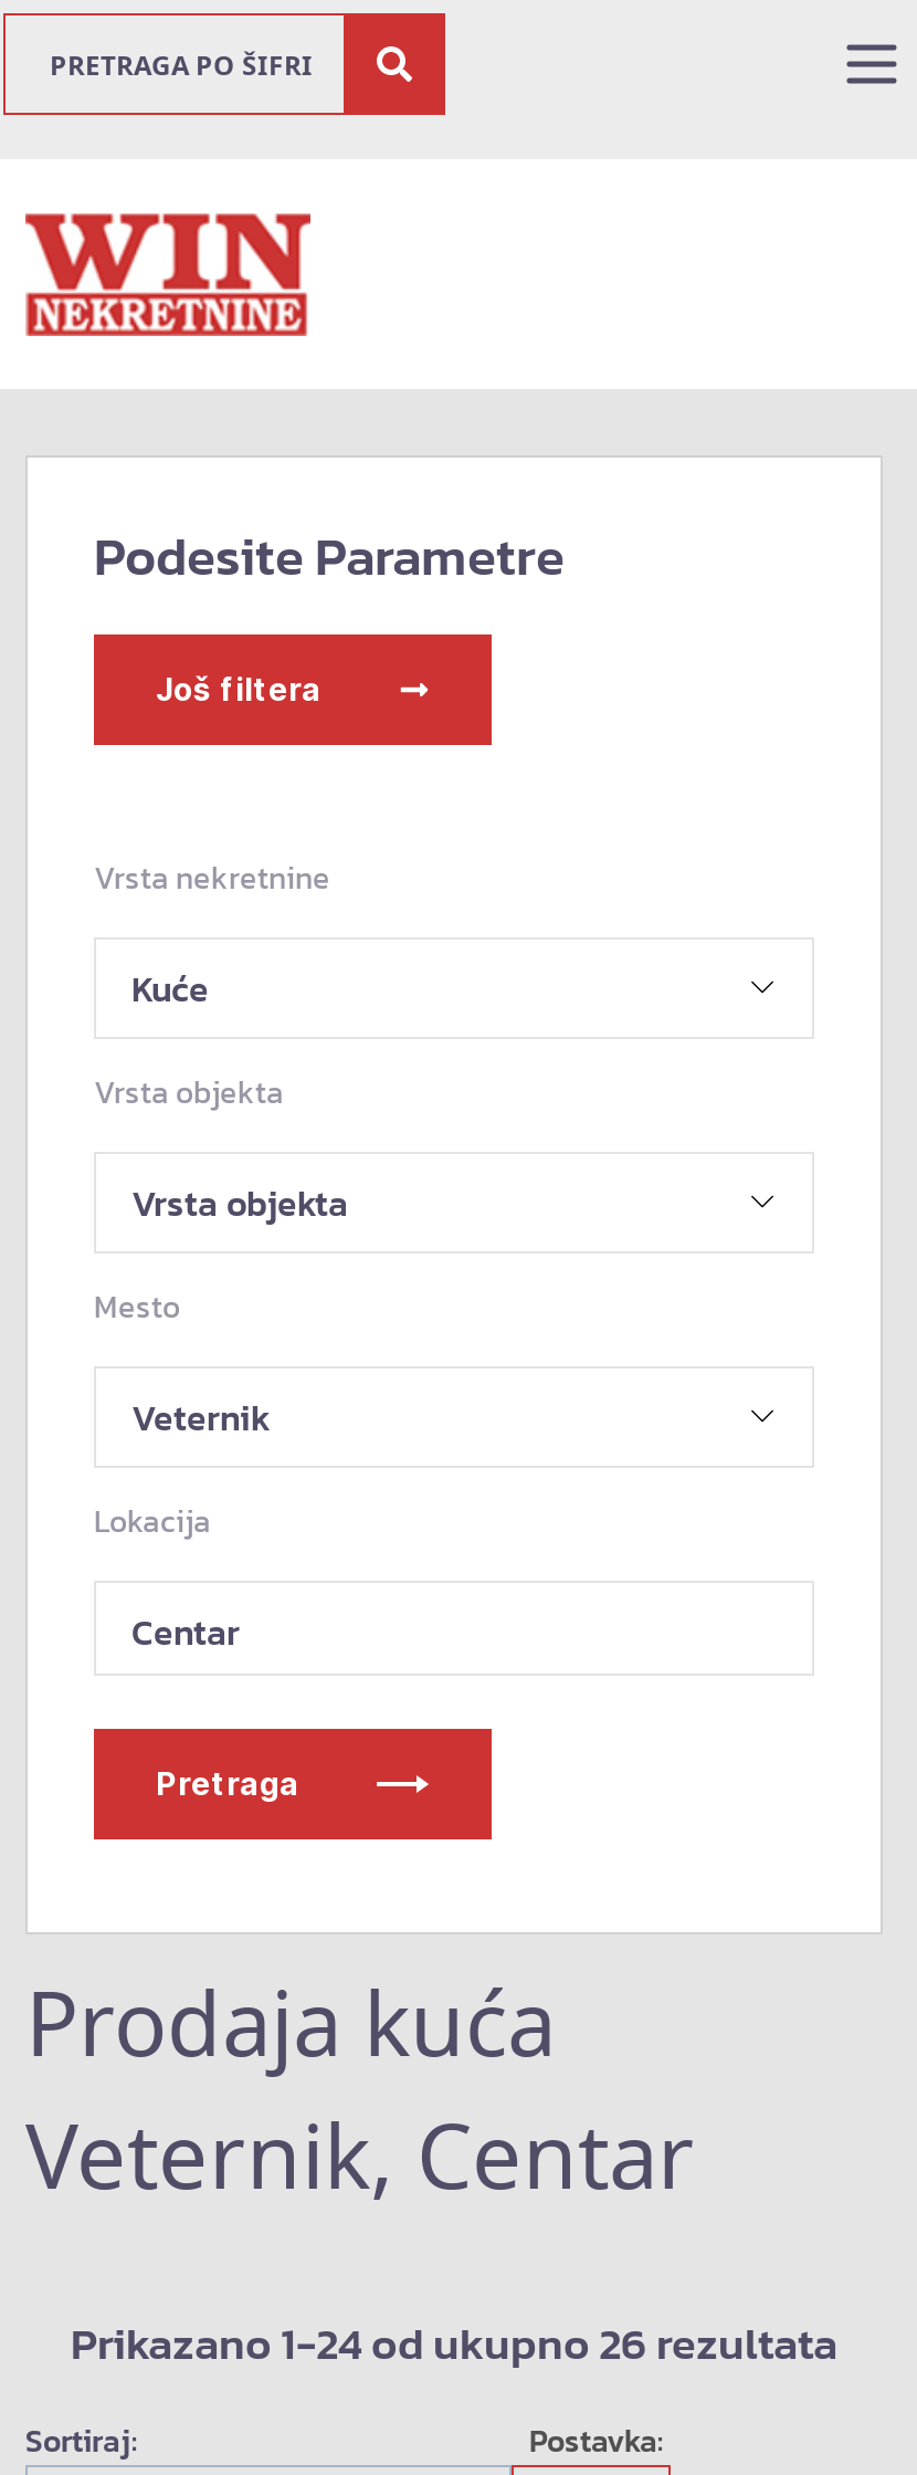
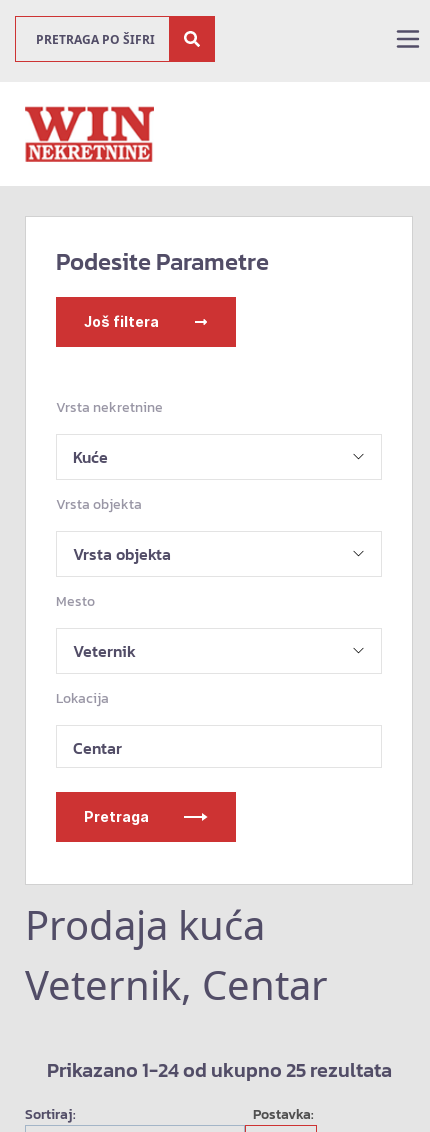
- Prikazano 1-24 od ukupno 26 rezultata
+ Prikazano 1-24 od ukupno 25 rezultata
